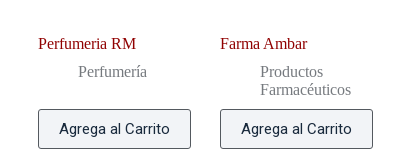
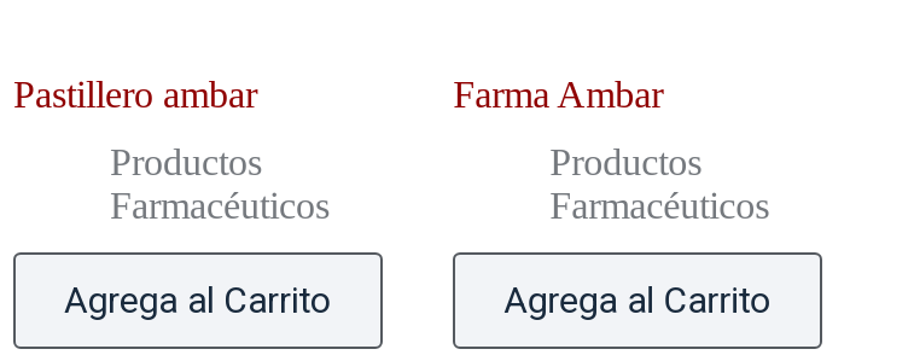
- Perfumeria RM
+ Pastillero ambar

- Perfumería
+ Productos
+ Farmacéuticos
